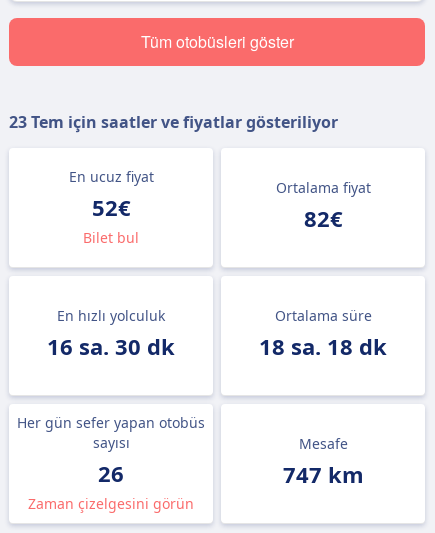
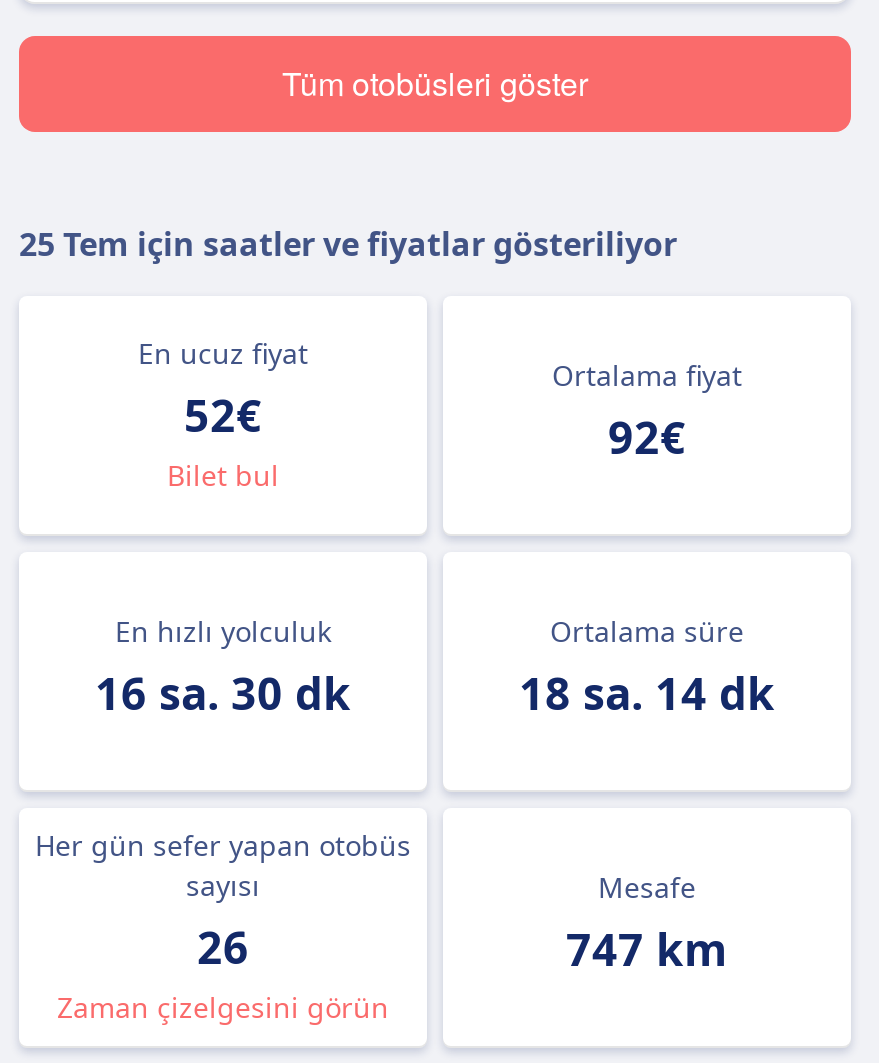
- 23 Tem için saatler ve fiyatlar gösteriliyor
+ 25 Tem için saatler ve fiyatlar gösteriliyor

- 82€
+ 92€

- 18 sa. 18 dk
+ 18 sa. 14 dk
